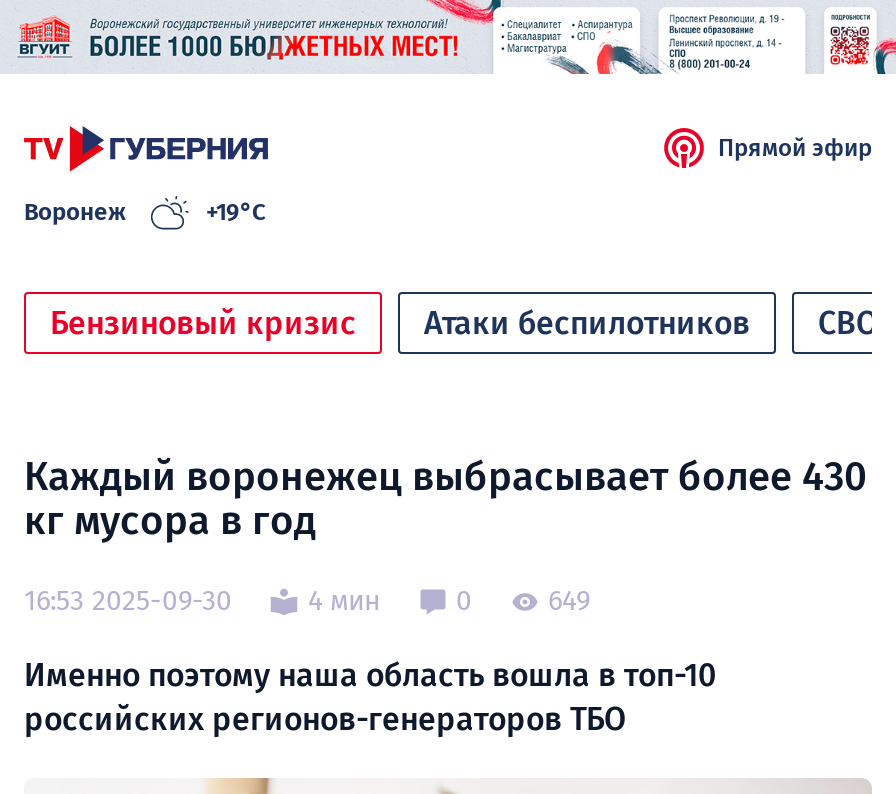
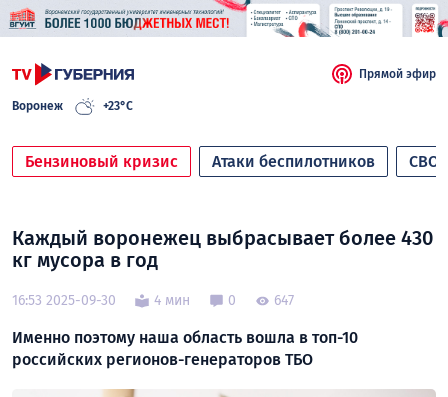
- +19°C
+ +23°C

- 649
+ 647
